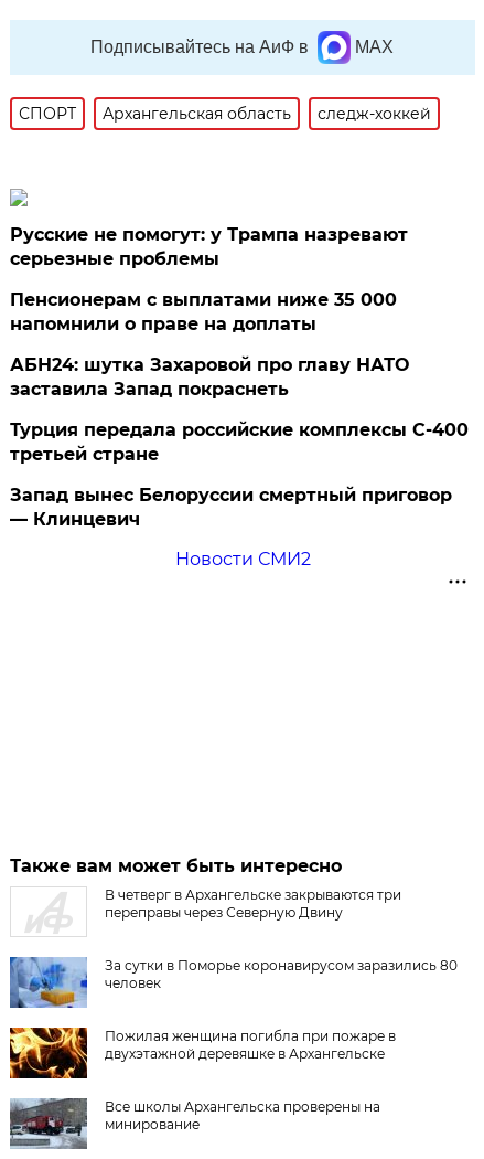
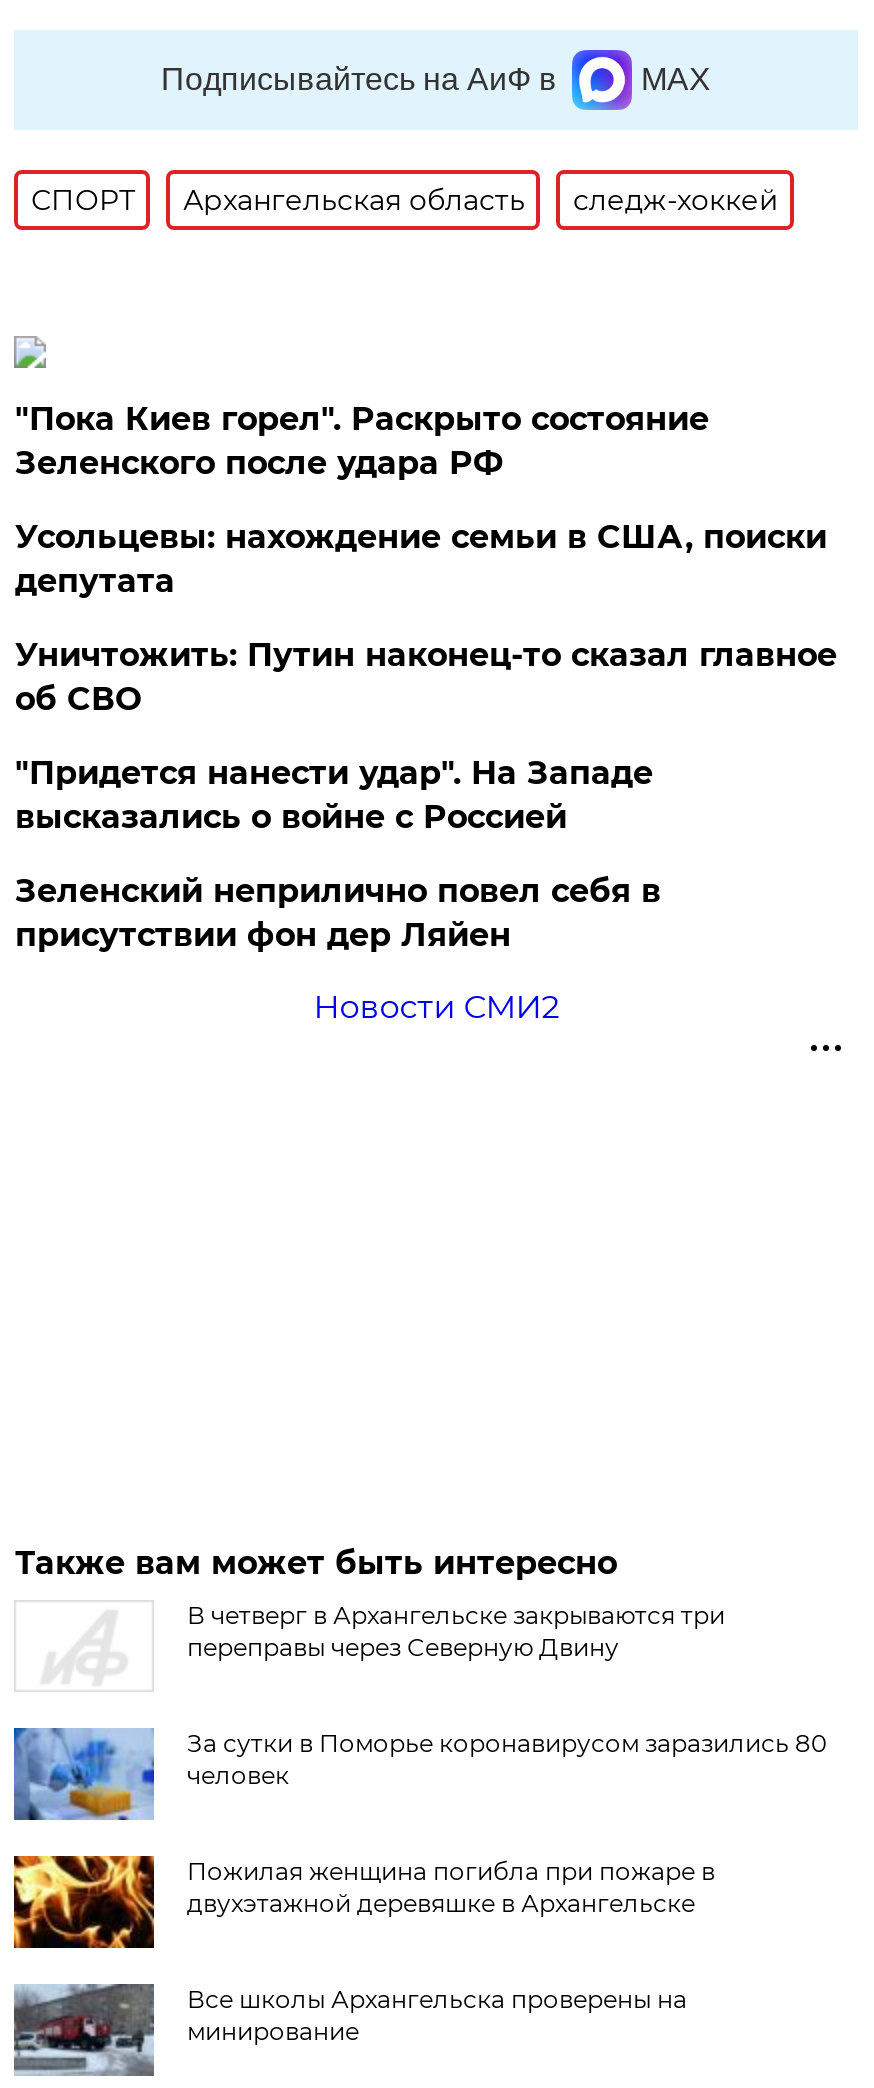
- Русские не помогут: у Трампа назревают
- серьезные проблемы
+ "Пока Киев горел". Раскрыто состояние
+ Зеленского после удара РФ

- Пенсионерам с выплатами ниже 35 000
- напомнили о праве на доплаты
+ Усольцевы: нахождение семьи в США, поиски
+ депутата

- АБН24: шутка Захаровой про главу НАТО
- заставила Запад покраснеть
+ Уничтожить: Путин наконец-то сказал главное
+ об СВО

- Турция передала российские комплексы С-400
- третьей стране
+ "Придется нанести удар". На Западе
+ высказались о войне с Россией

- Запад вынес Белоруссии смертный приговор
- — Клинцевич
+ Зеленский неприлично повел cебя в
+ присутствии фон дер Ляйен
